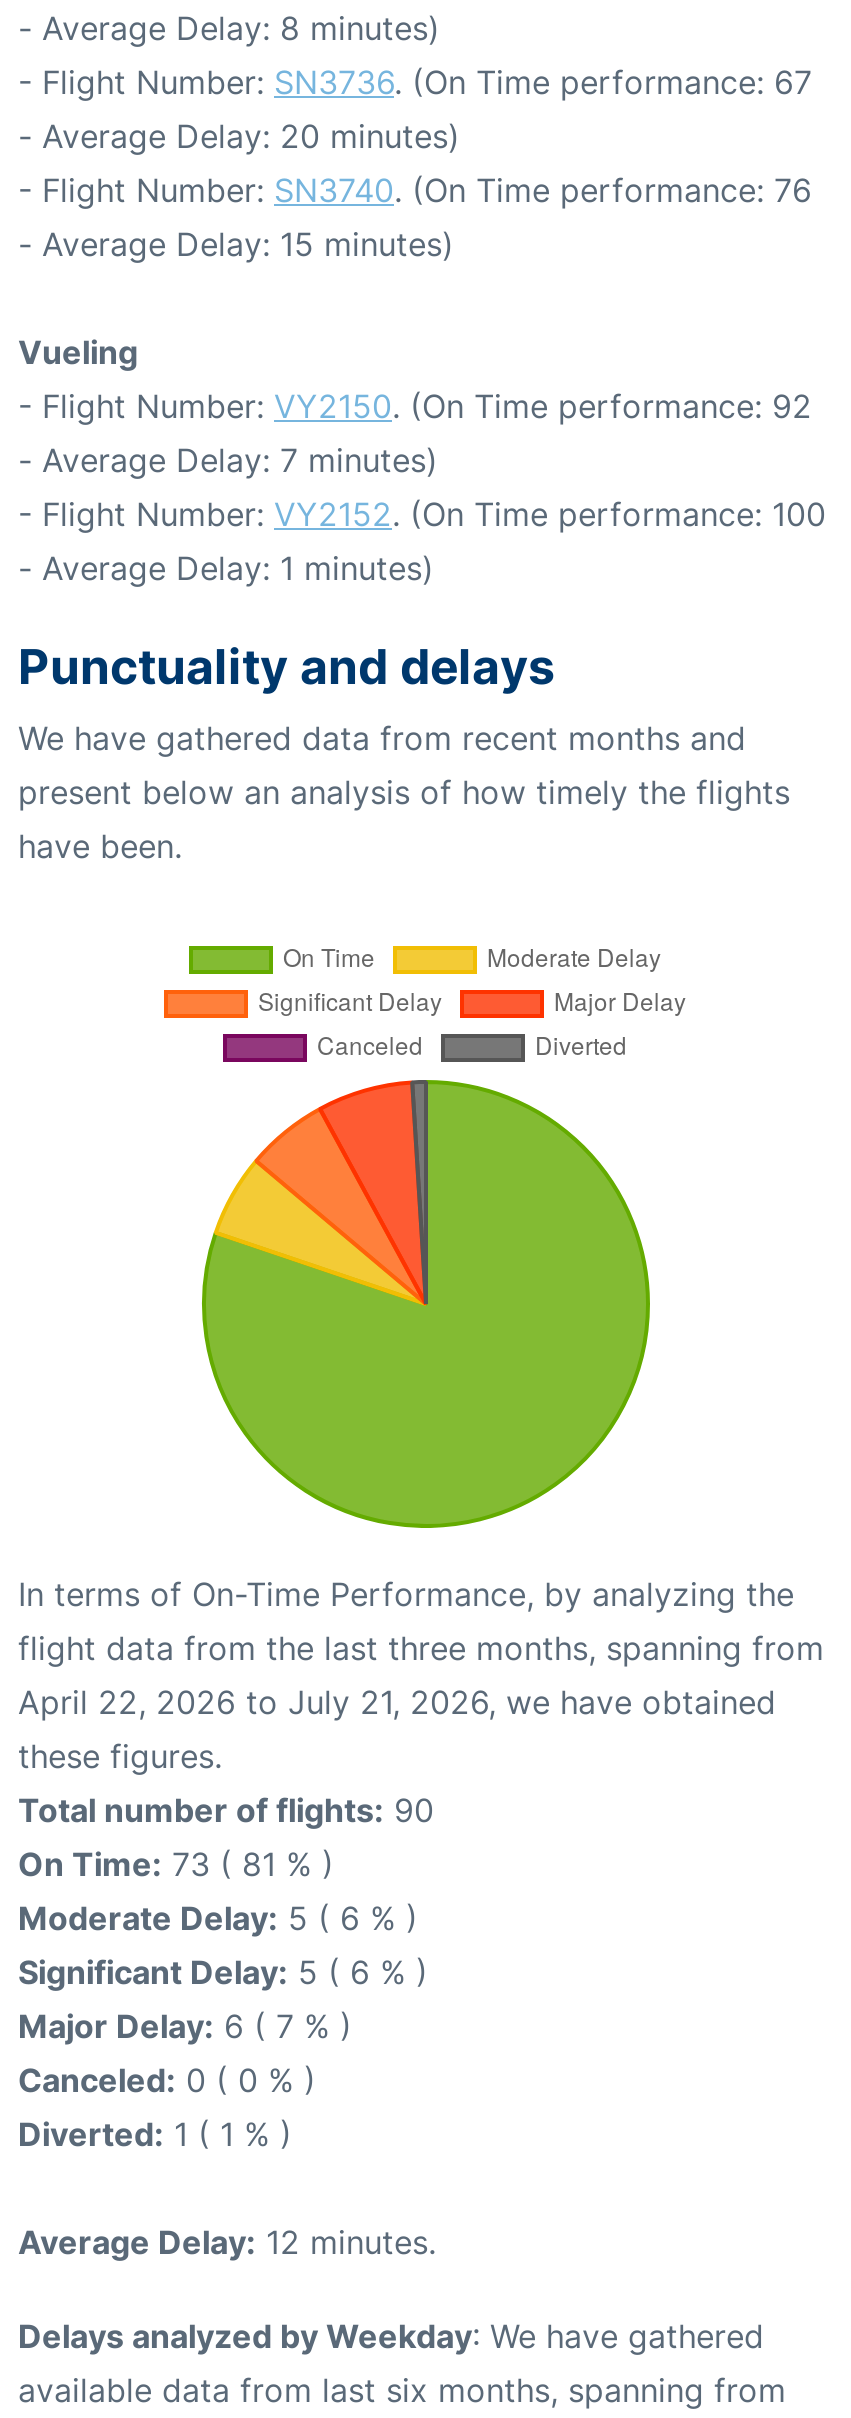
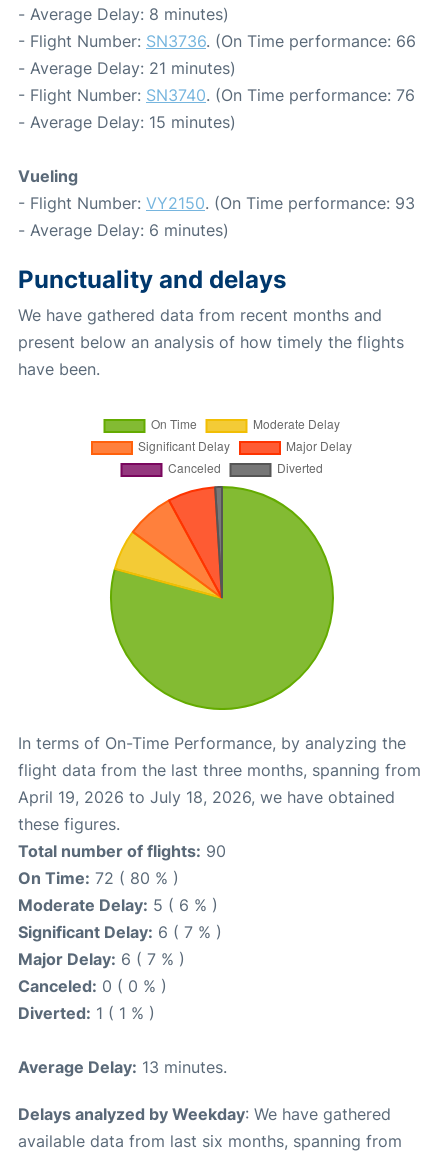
- - Flight Number: SN3736. (On Time performance: 67
+ - Flight Number: SN3736. (On Time performance: 66

- - Average Delay: 20 minutes)
+ - Average Delay: 21 minutes)

- - Flight Number: VY2150. (On Time performance: 92
- - Average Delay: 7 minutes)
- - Flight Number: VY2152. (On Time performance: 100
- - Average Delay: 1 minutes)
+ - Flight Number: VY2150. (On Time performance: 93
+ - Average Delay: 6 minutes)

moved up: [image]

- April 22, 2026 to July 21, 2026, we have obtained
+ April 19, 2026 to July 18, 2026, we have obtained

- On Time: 73 ( 81 % )
+ On Time: 72 ( 80 % )

- Significant Delay: 5 ( 6 % )
+ Significant Delay: 6 ( 7 % )

- Average Delay: 12 minutes.
+ Average Delay: 13 minutes.
